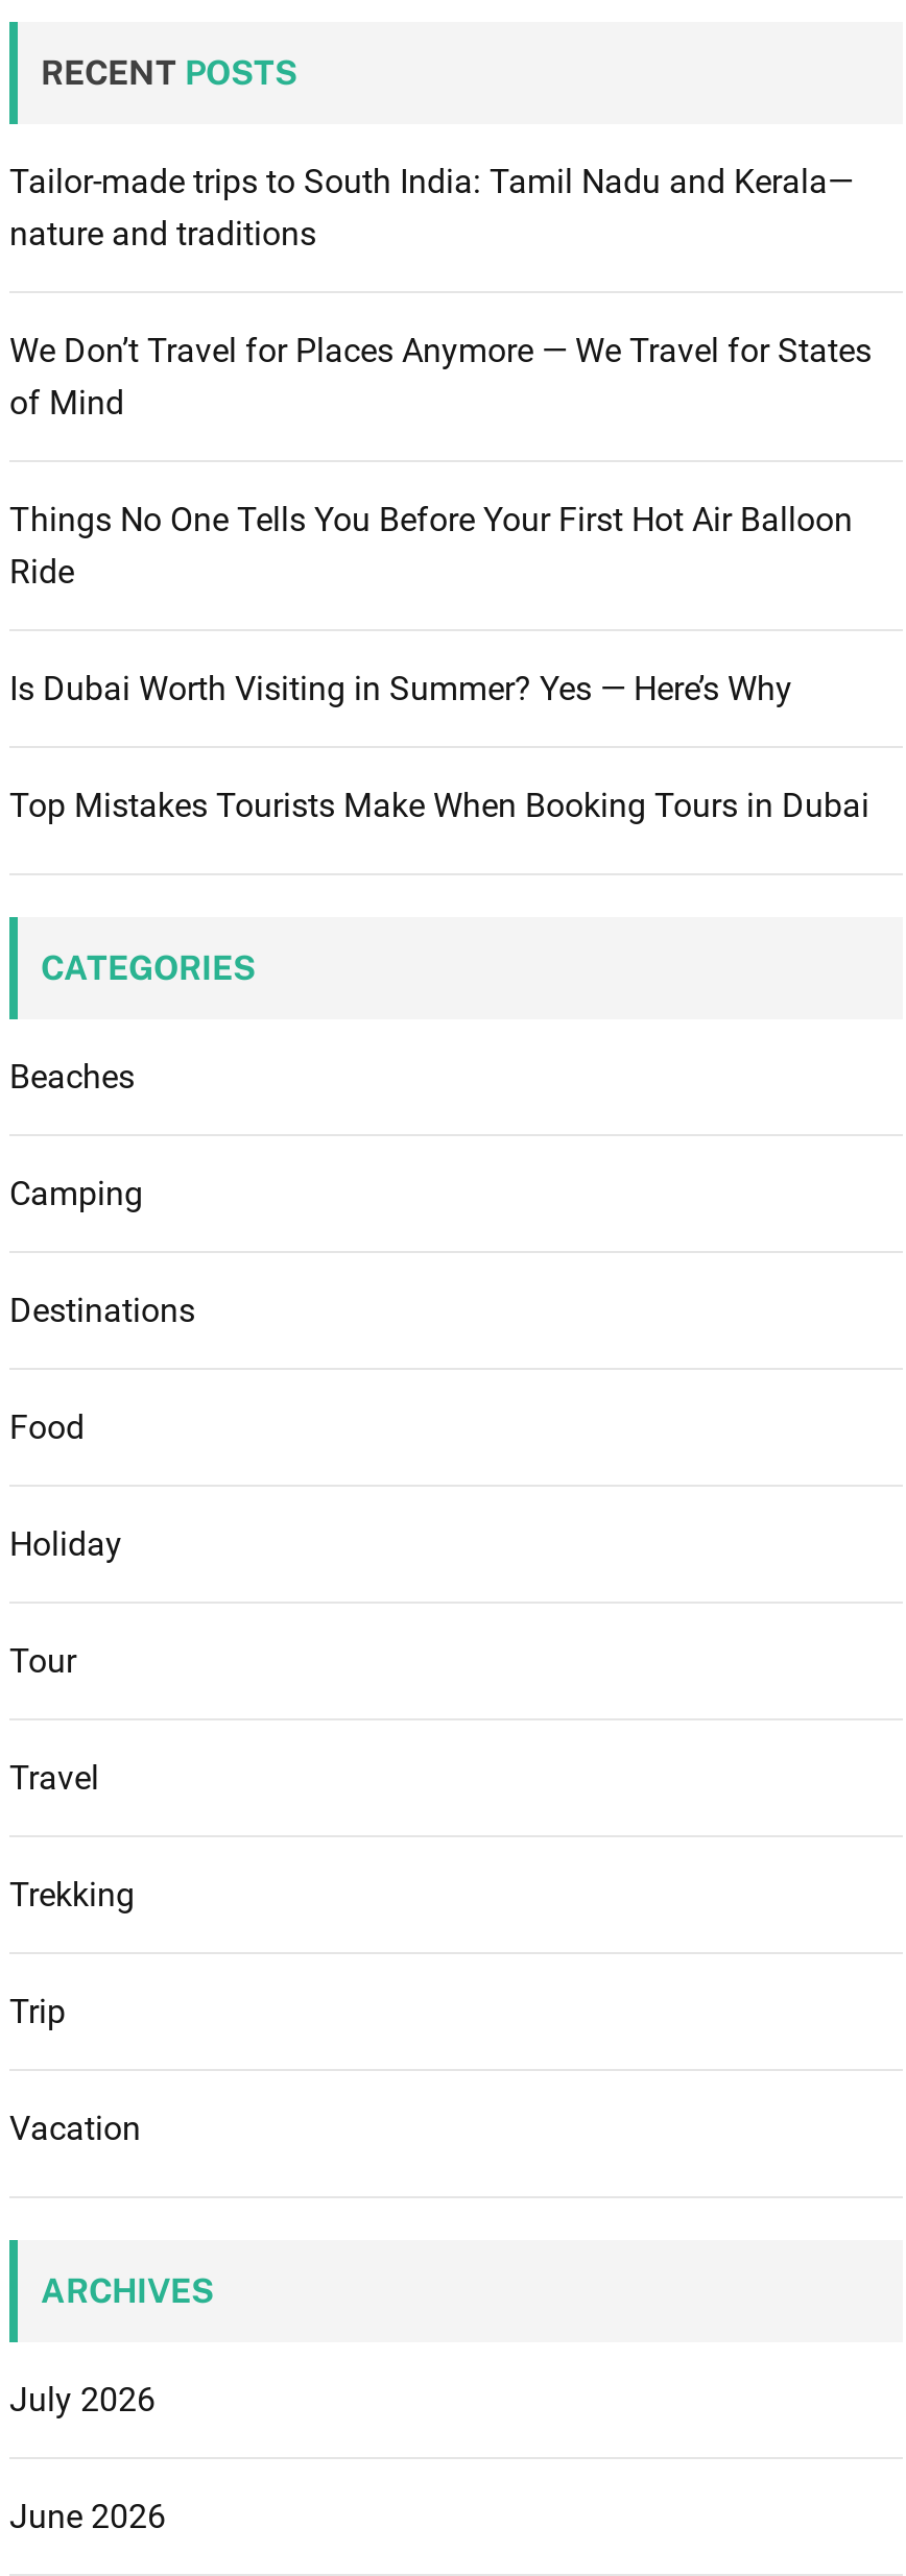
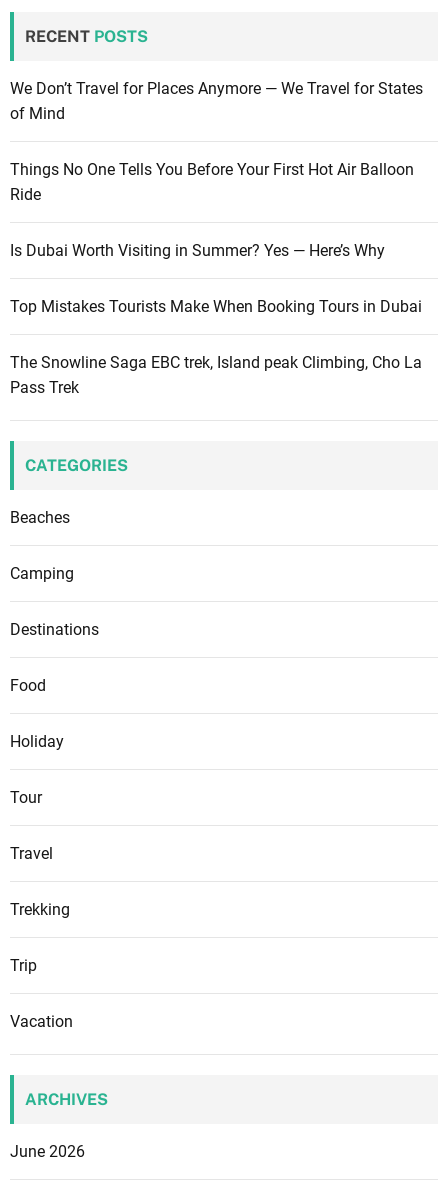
- Tailor-made trips to South India: Tamil Nadu and Kerala—
- nature and traditions

moved up: We Don’t Travel for Places Anymore — We Travel for States | of Mind | Things No One Tells You Before Your First Hot Air Balloon | Ride | Is Dubai Worth Visiting in Summer? Yes — Here’s Why | Top Mistakes Tourists Make When Booking Tours in Dubai

+ The Snowline Saga EBC trek, Island peak Climbing, Cho La
+ Pass Trek

- July 2026
